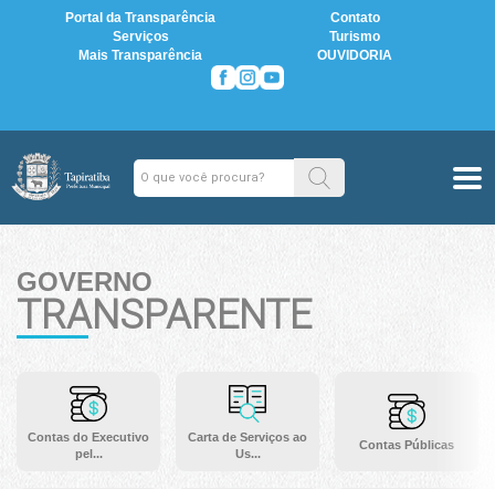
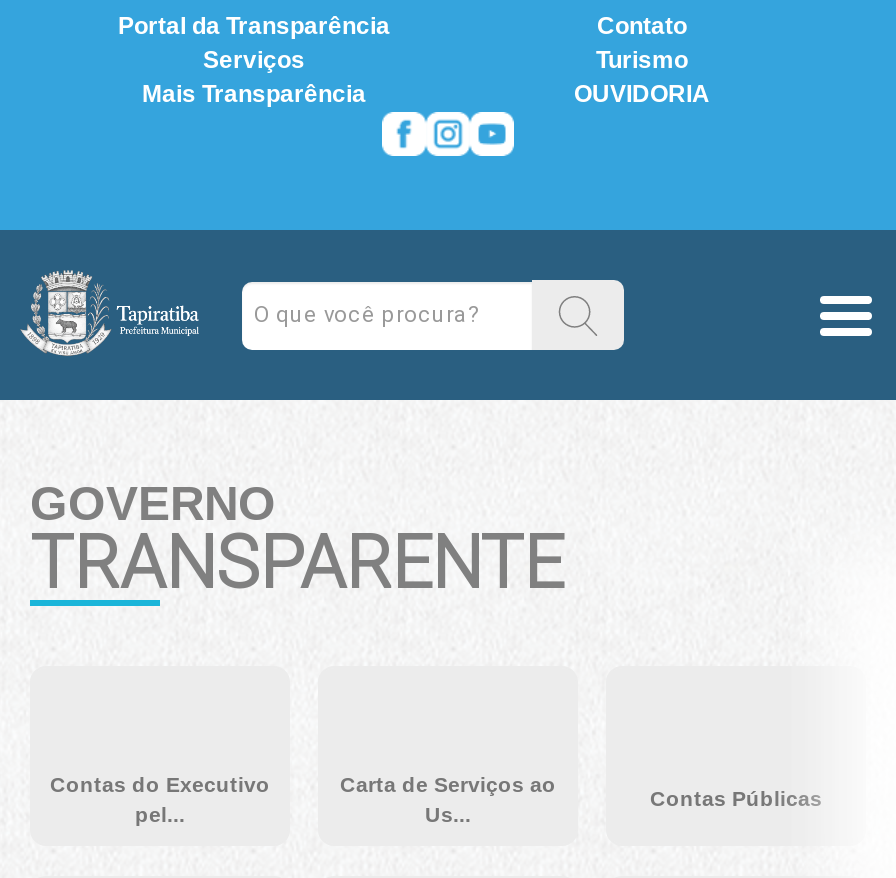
- [image]

- [image]

- [image]
